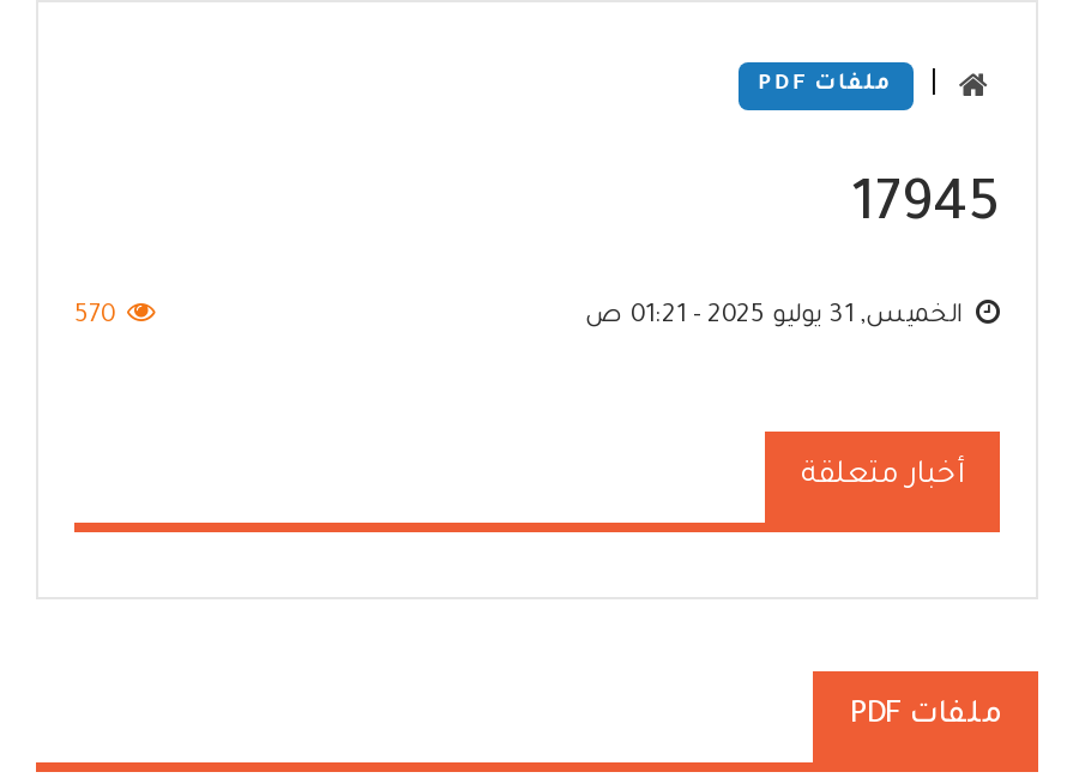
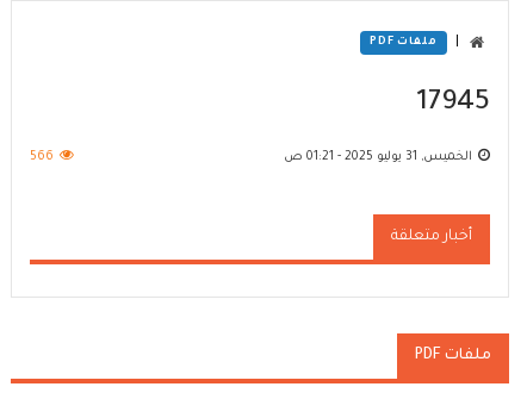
- 570
+ 566
